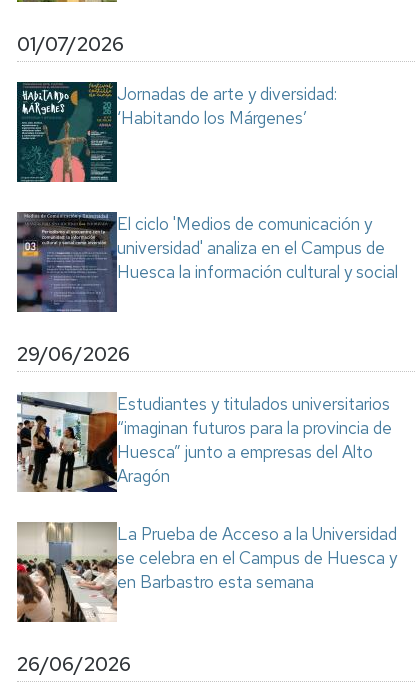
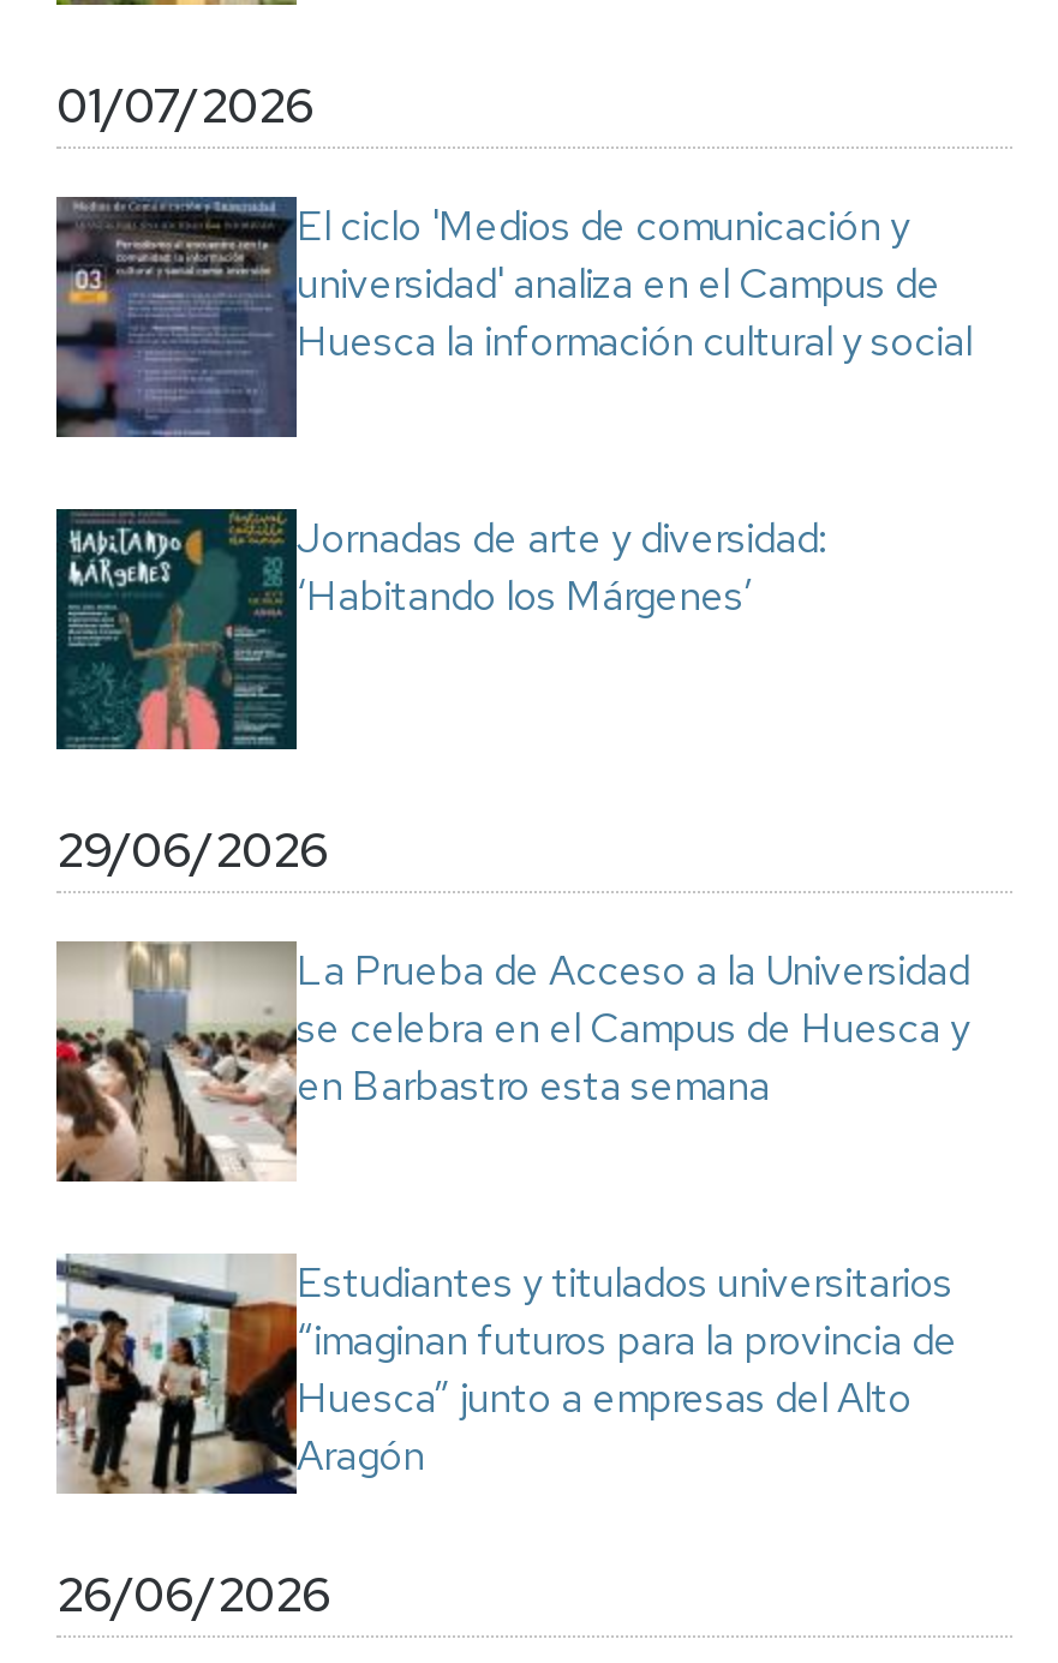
moved down: [image] | Jornadas de arte y diversidad: | ‘Habitando los Márgenes’

moved up: [image] | El ciclo 'Medios de comunicación y | universidad' analiza en el Campus de | Huesca la información cultural y social

moved down: [image] | Estudiantes y titulados universitarios | “imaginan futuros para la provincia de | Huesca” junto a empresas del Alto | Aragón

moved up: [image] | La Prueba de Acceso a la Universidad | se celebra en el Campus de Huesca y | en Barbastro esta semana
